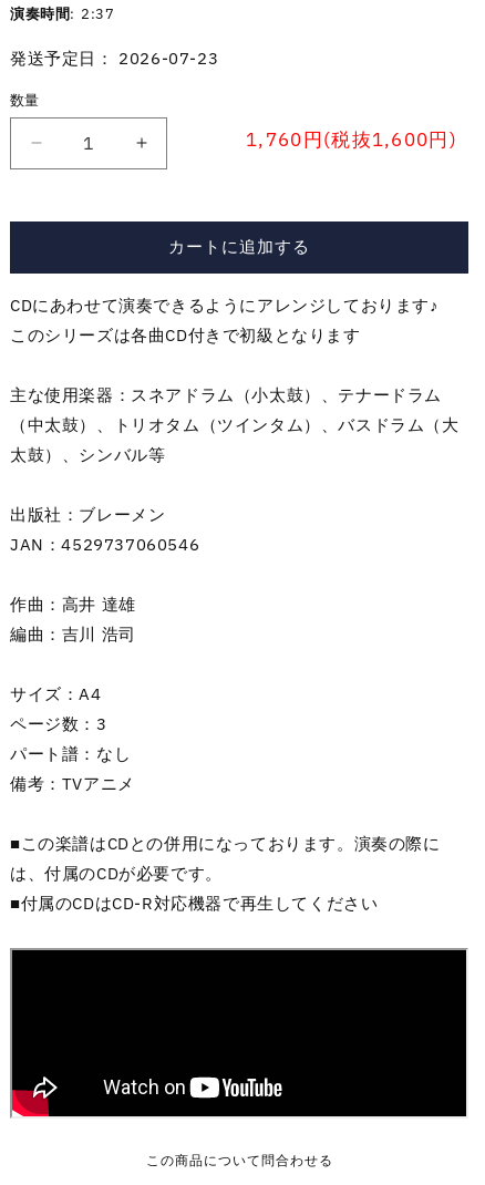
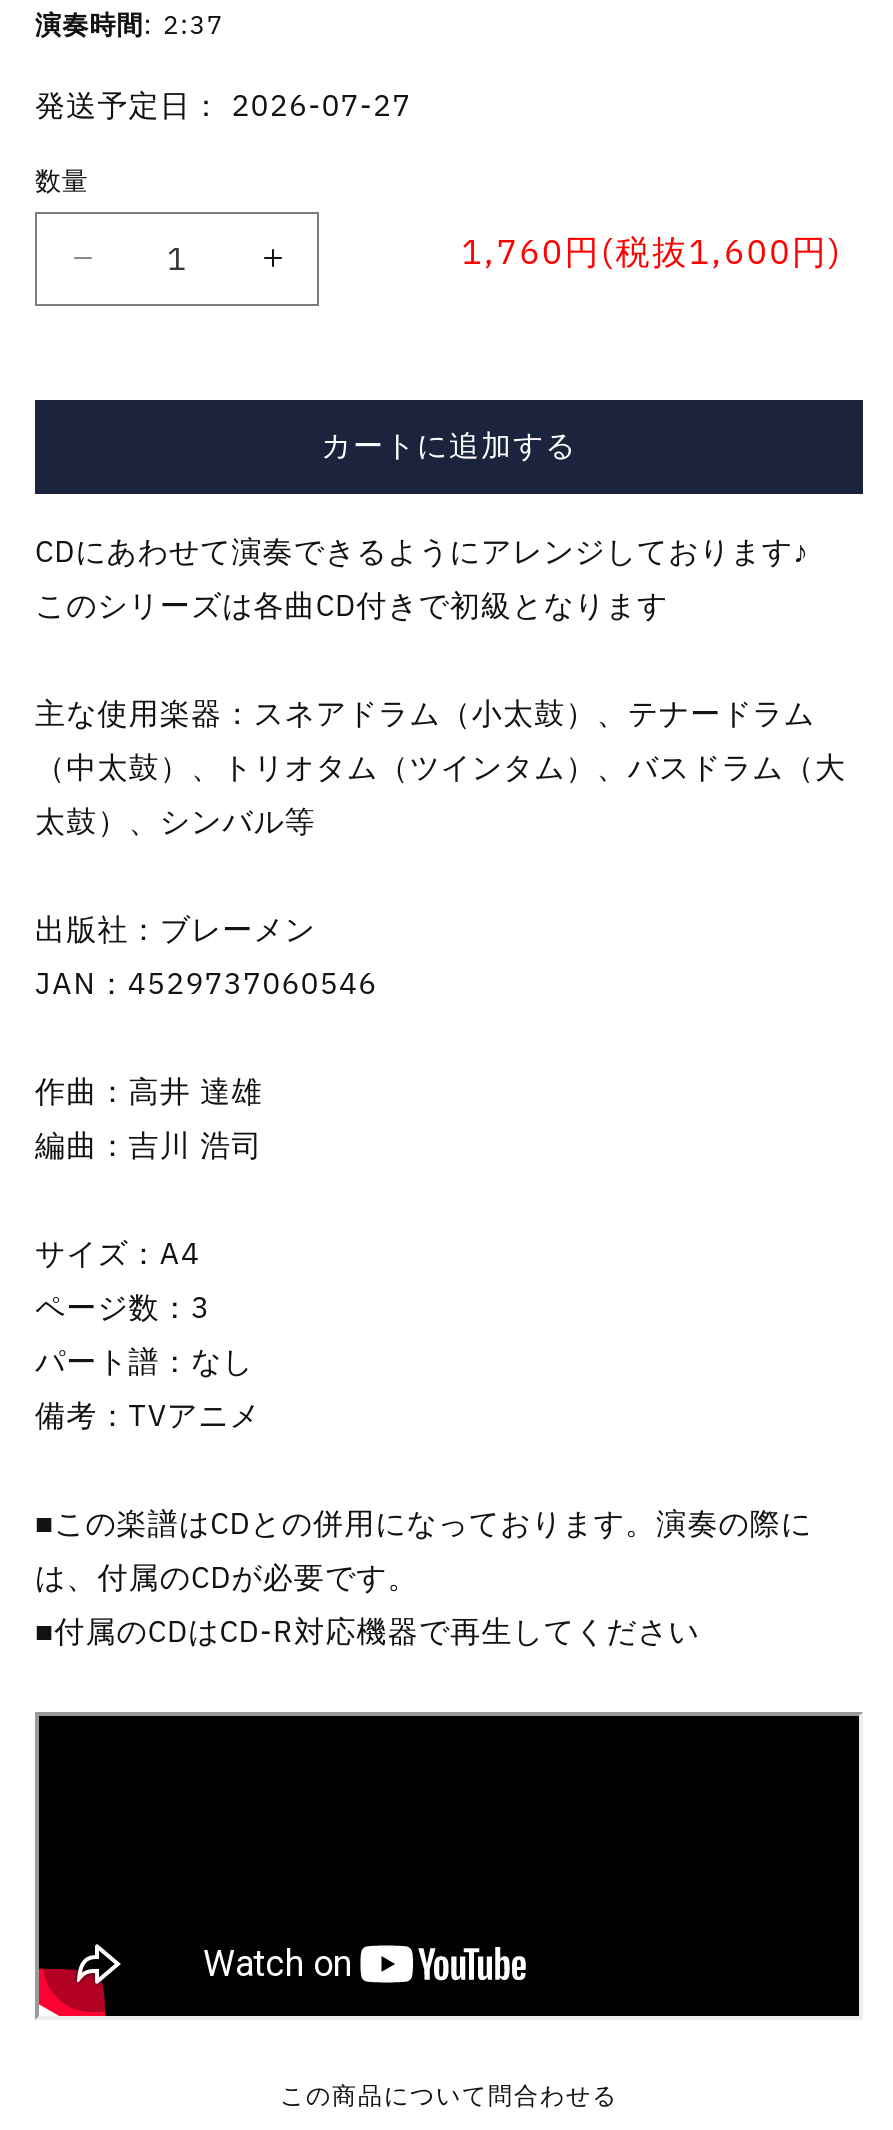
- 発送予定日： 2026-07-23
+ 発送予定日： 2026-07-27
